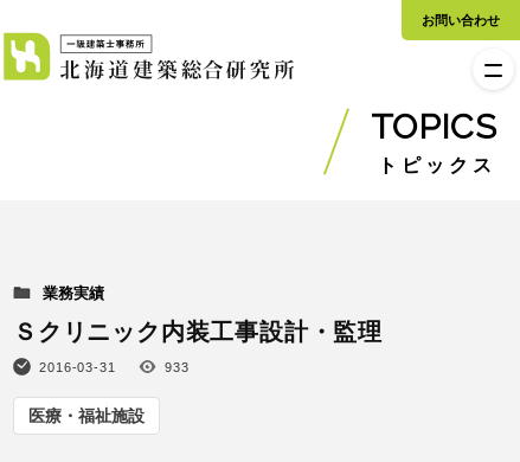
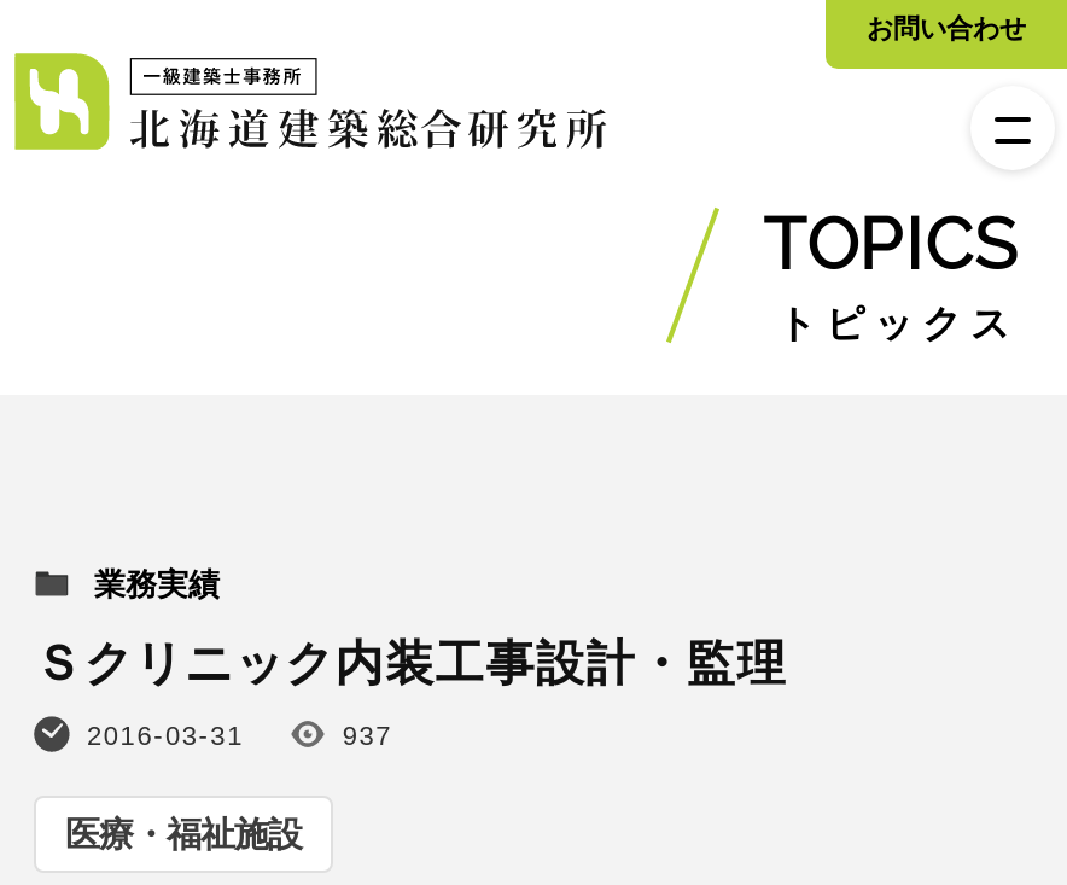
- 933
+ 937
